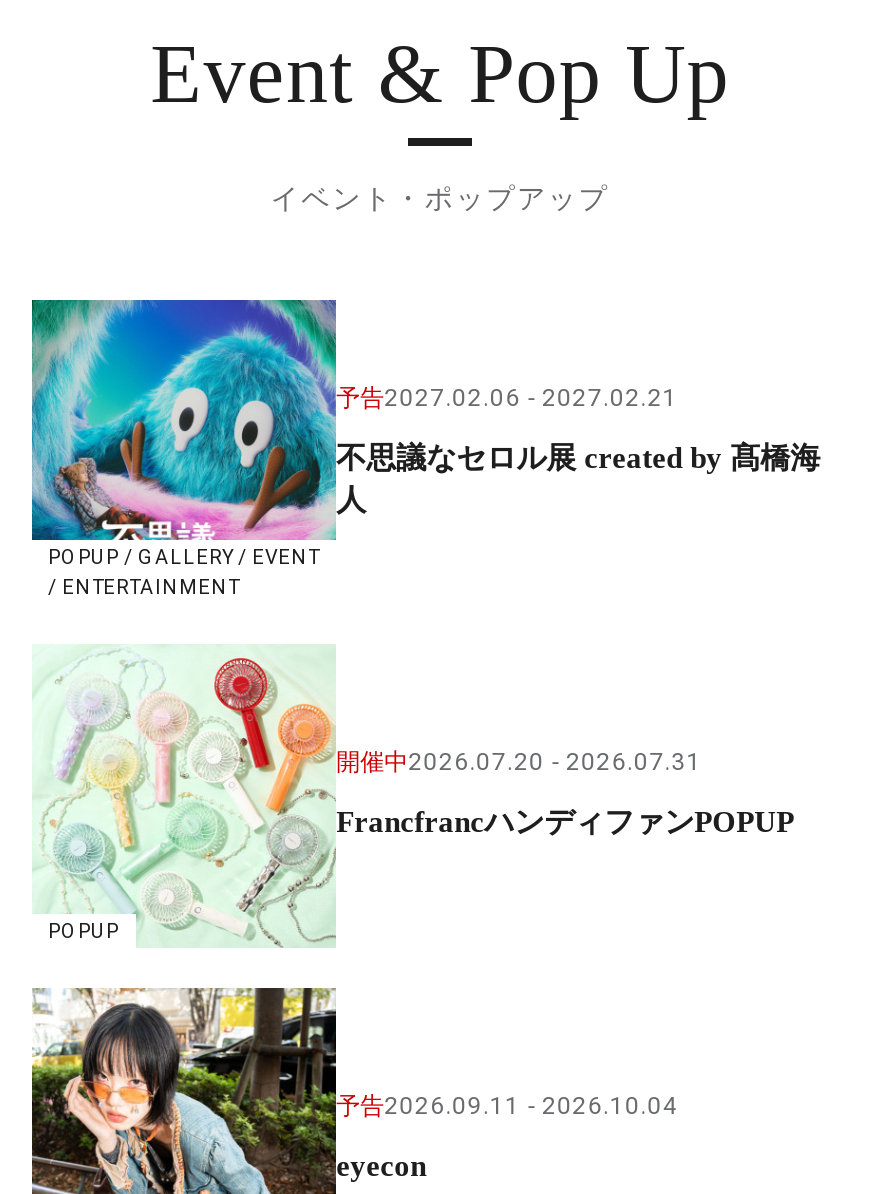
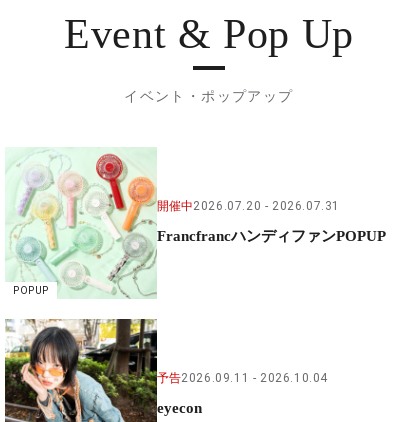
- [image]
- 予告2027.02.06
- 2027.02.21
- 不思議なセロル展 created by 髙橋海
- 人

- POPUP / GALLERY / EVENT
- / ENTERTAINMENT
